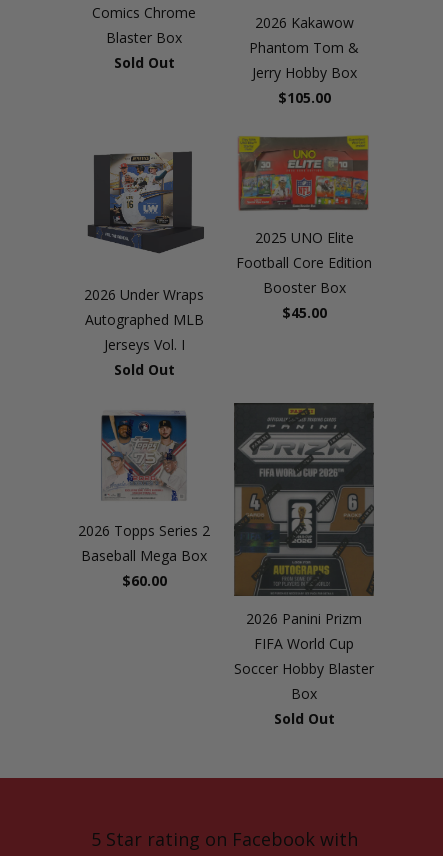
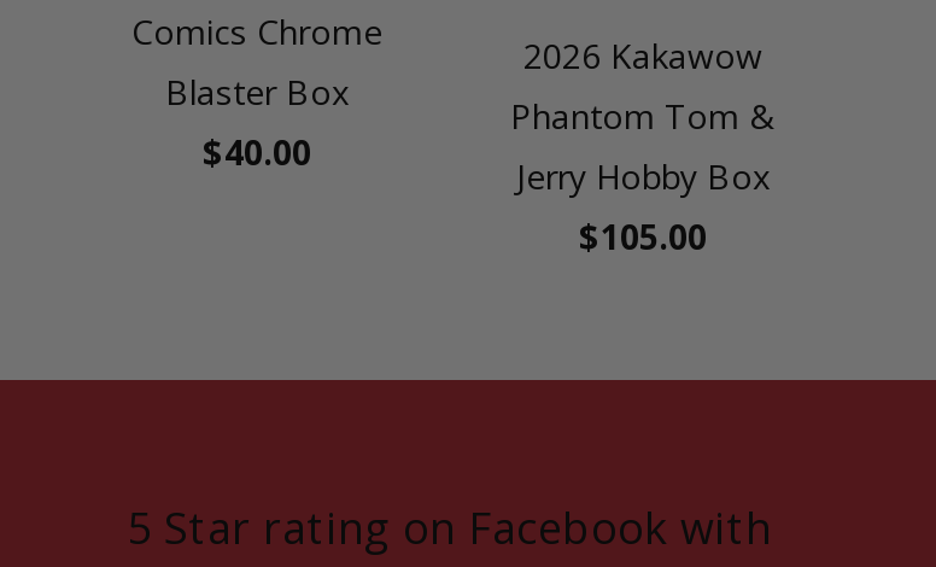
- Sold Out
+ $40.00

- [image]
- 2025 UNO Elite
- Football Core Edition
- Booster Box
- $45.00

- [image]
- 2026 Under Wraps
- Autographed MLB
- Jerseys Vol. I
- Sold Out

- [image]
- 2026 Topps Series 2
- Baseball Mega Box
- $60.00
- 2026 Panini Prizm
- FIFA World Cup
- Soccer Hobby Blaster
- Box
- Sold Out

- [image]
